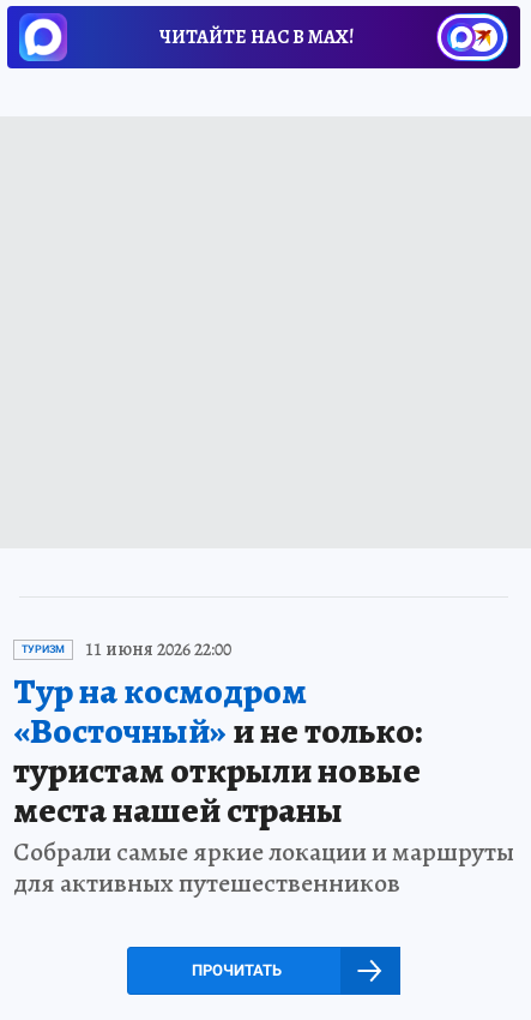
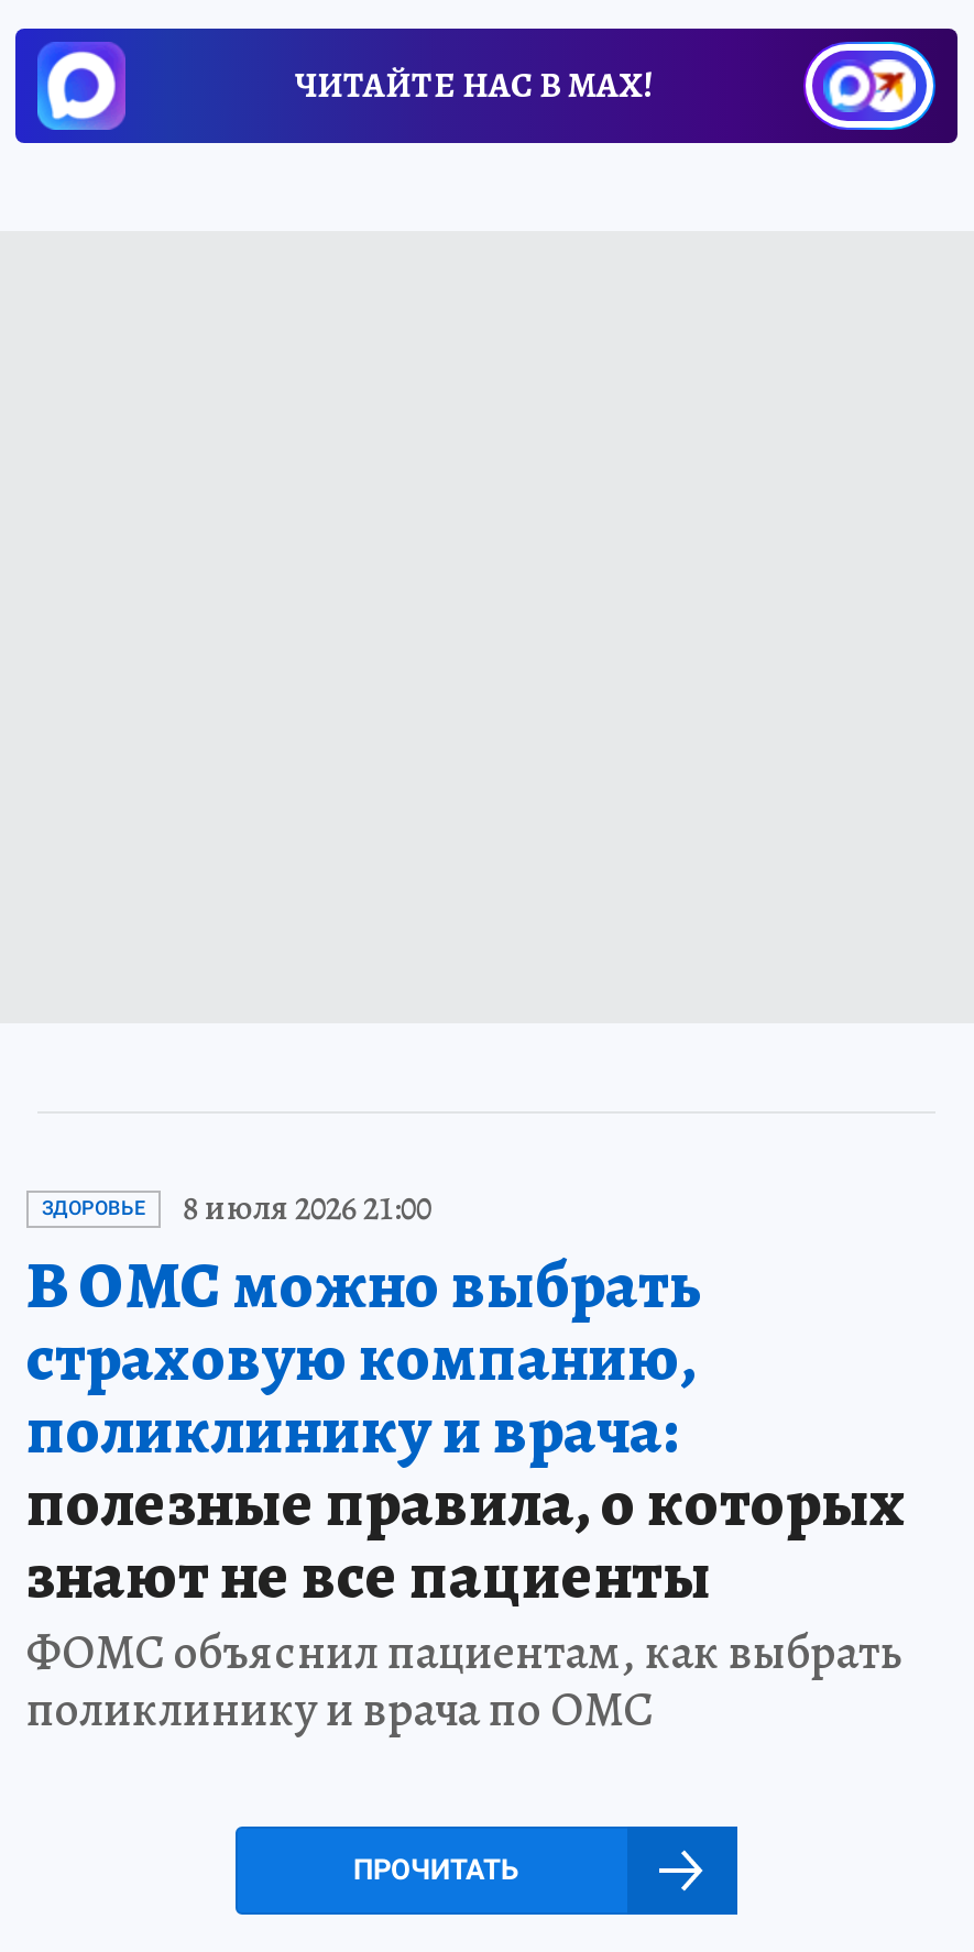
- ТУРИЗМ
- 11 июня 2026 22:00
- Тур на космодром
- «Восточный»и не только:
- туристам открыли новые
- места нашей страны
- Собрали самые яркие локации и маршруты
- для активных путешественников
+ ЗДОРОВЬЕ
+ 8 июля 2026 21:00
+ В ОМС можно выбрать
+ страховую компанию,
+ поликлинику и врача:
+ полезные правила, о которых
+ знают не все пациенты
+ ФОМС объяснил пациентам, как выбрать
+ поликлинику и врача по ОМС
